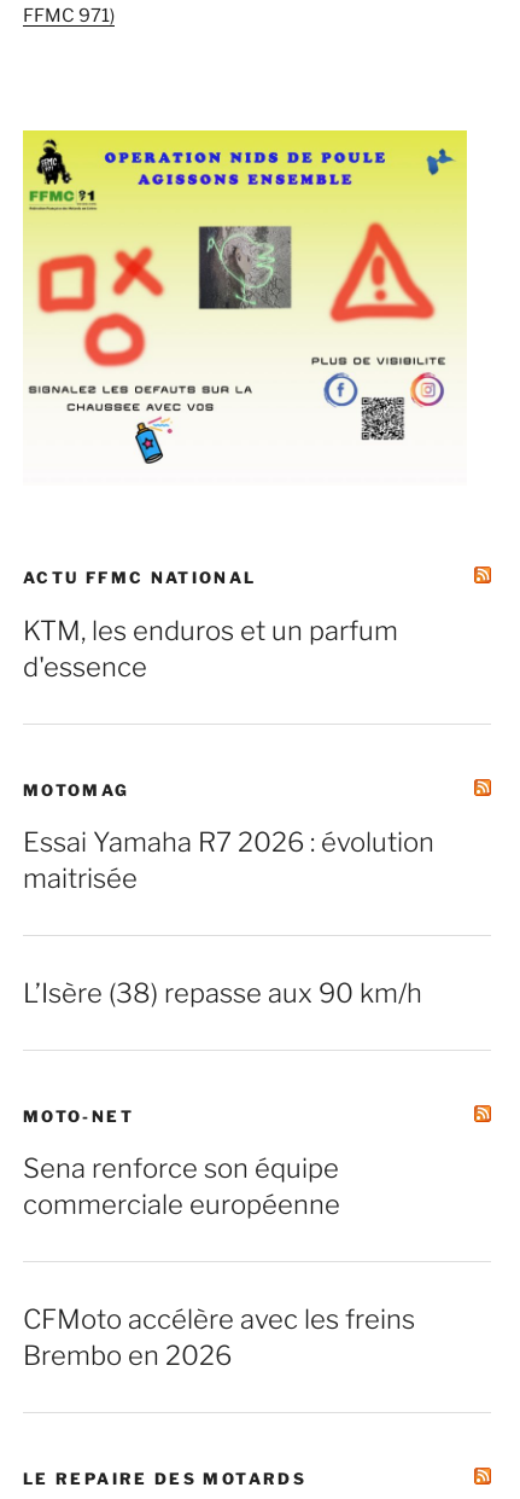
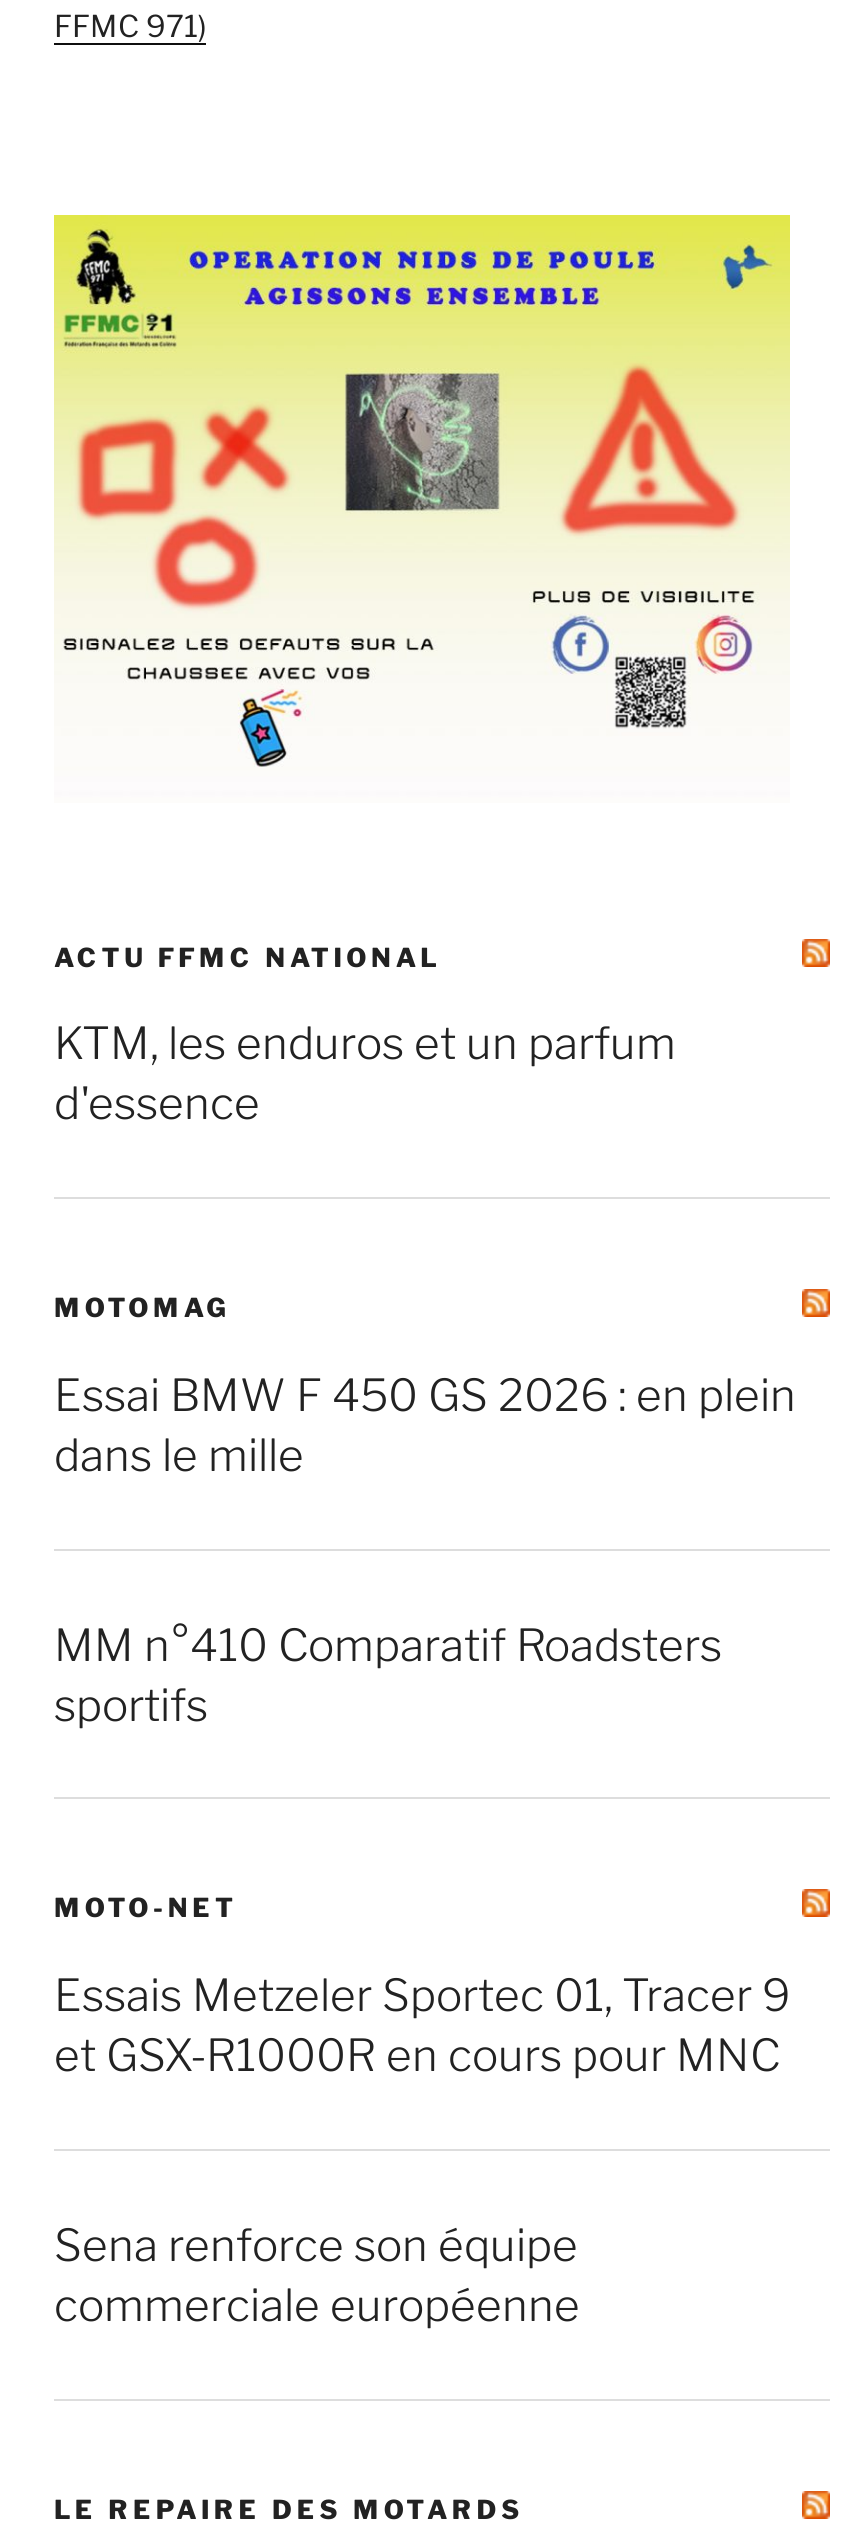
- Essai Yamaha R7 2026 : évolution
- maitrisée
+ Essai BMW F 450 GS 2026 : en plein
+ dans le mille

- L’Isère (38) repasse aux 90 km/h
+ MM n°410 Comparatif Roadsters
+ sportifs

+ Essais Metzeler Sportec 01, Tracer 9
+ et GSX-R1000R en cours pour MNC

moved down: Sena renforce son équipe | commerciale européenne

- CFMoto accélère avec les freins
- Brembo en 2026
